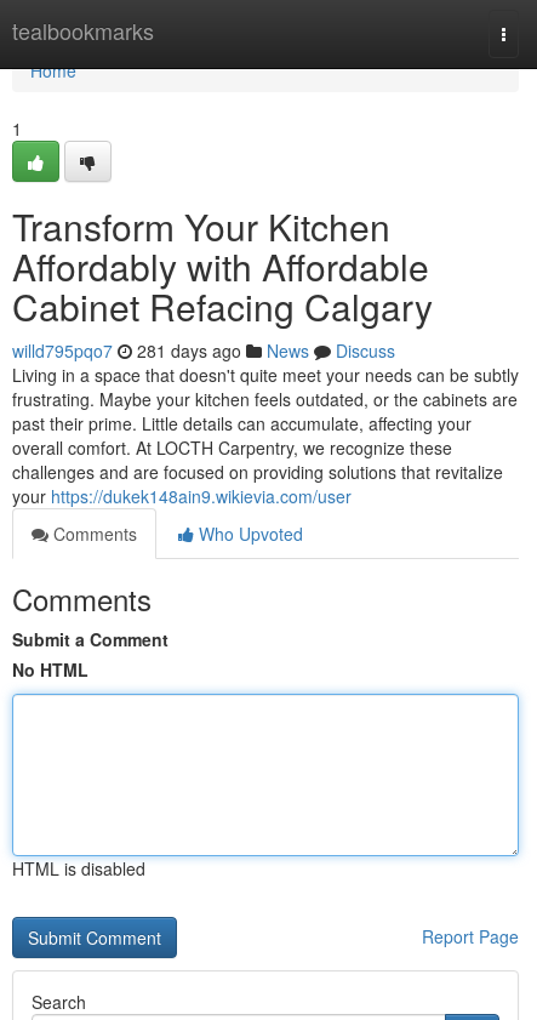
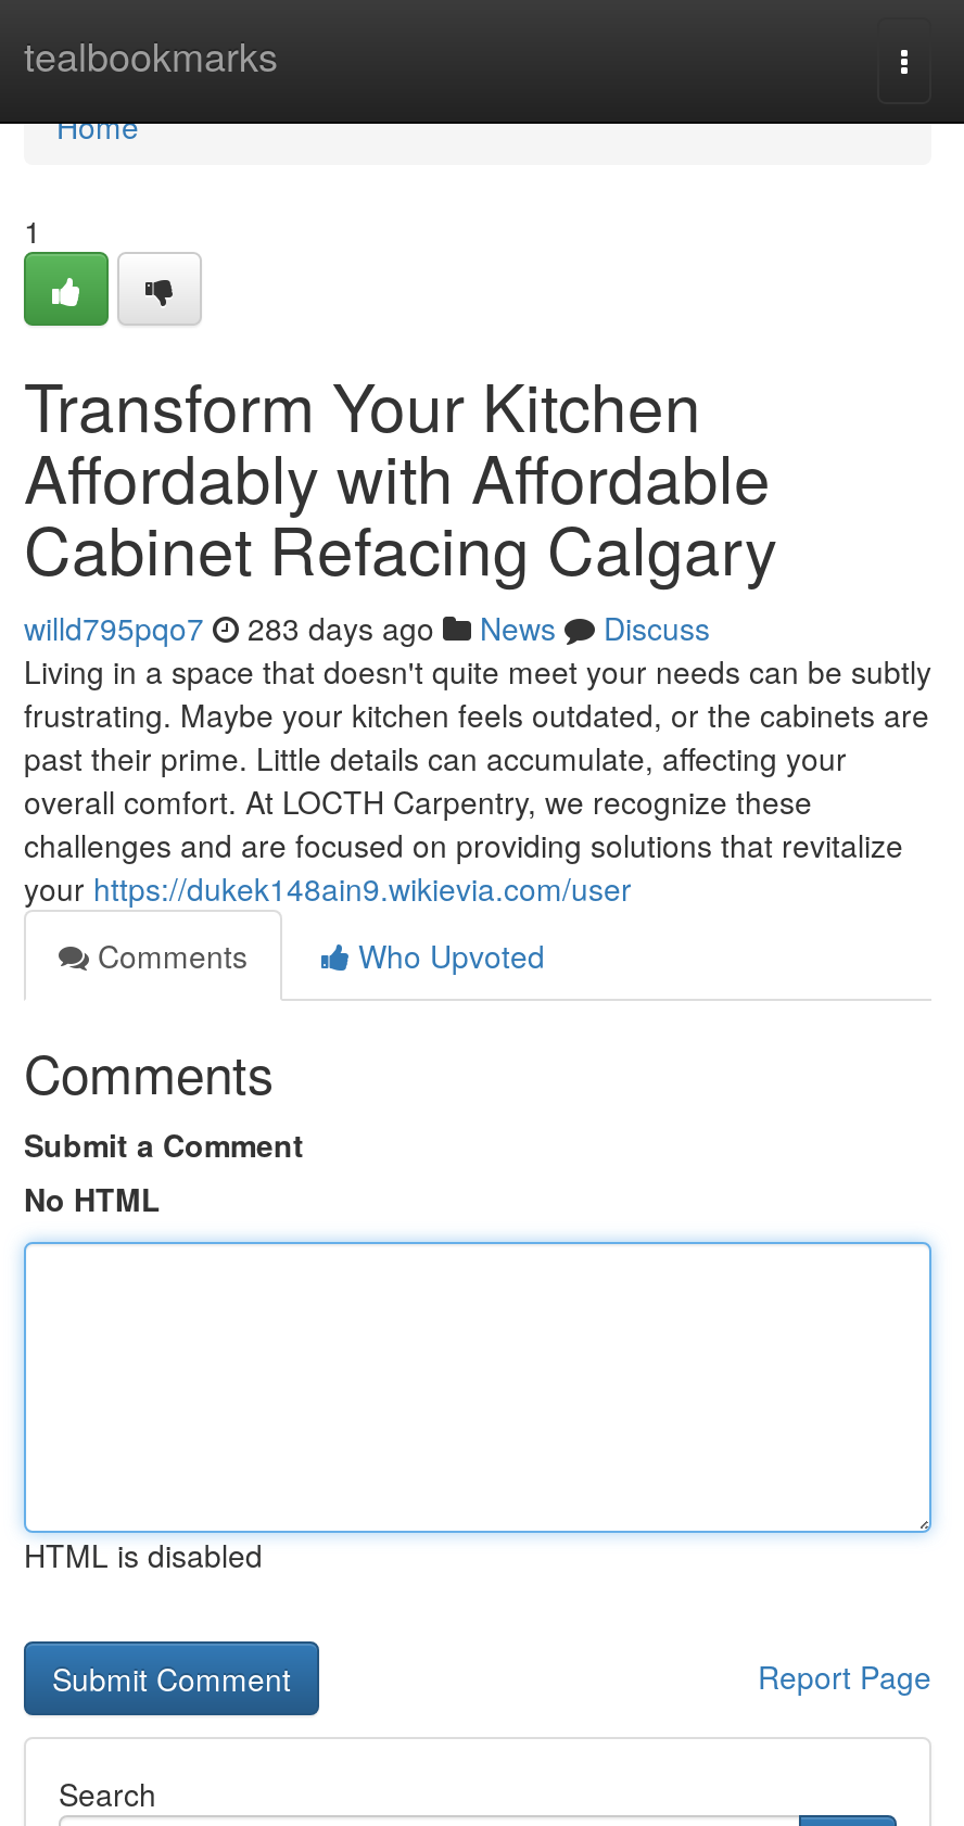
- willd795pqo7 281 days ago News Discuss
+ willd795pqo7 283 days ago News Discuss
